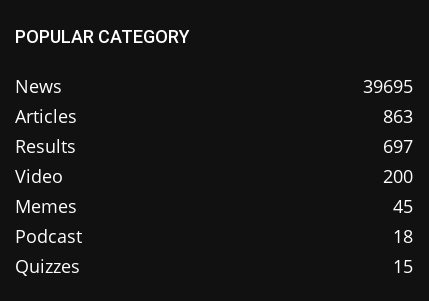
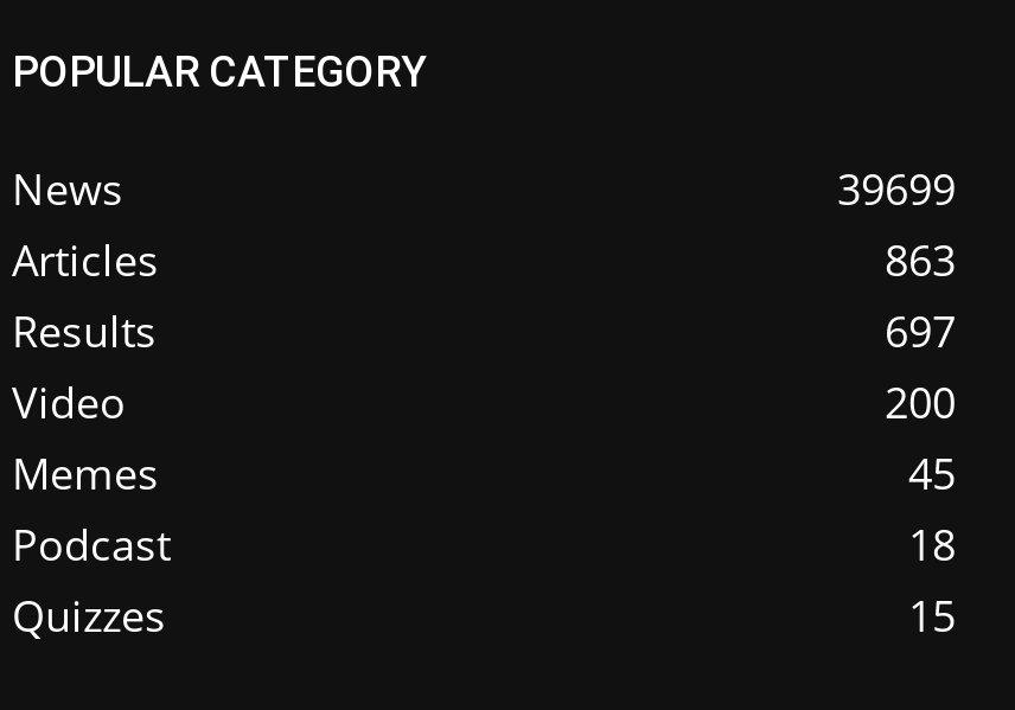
- 39695
+ 39699
